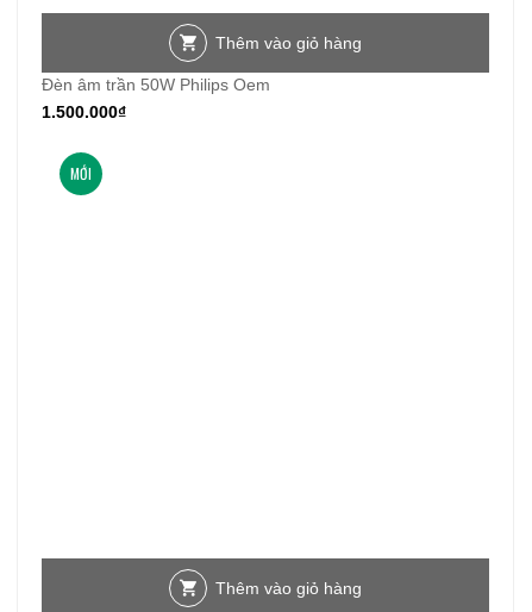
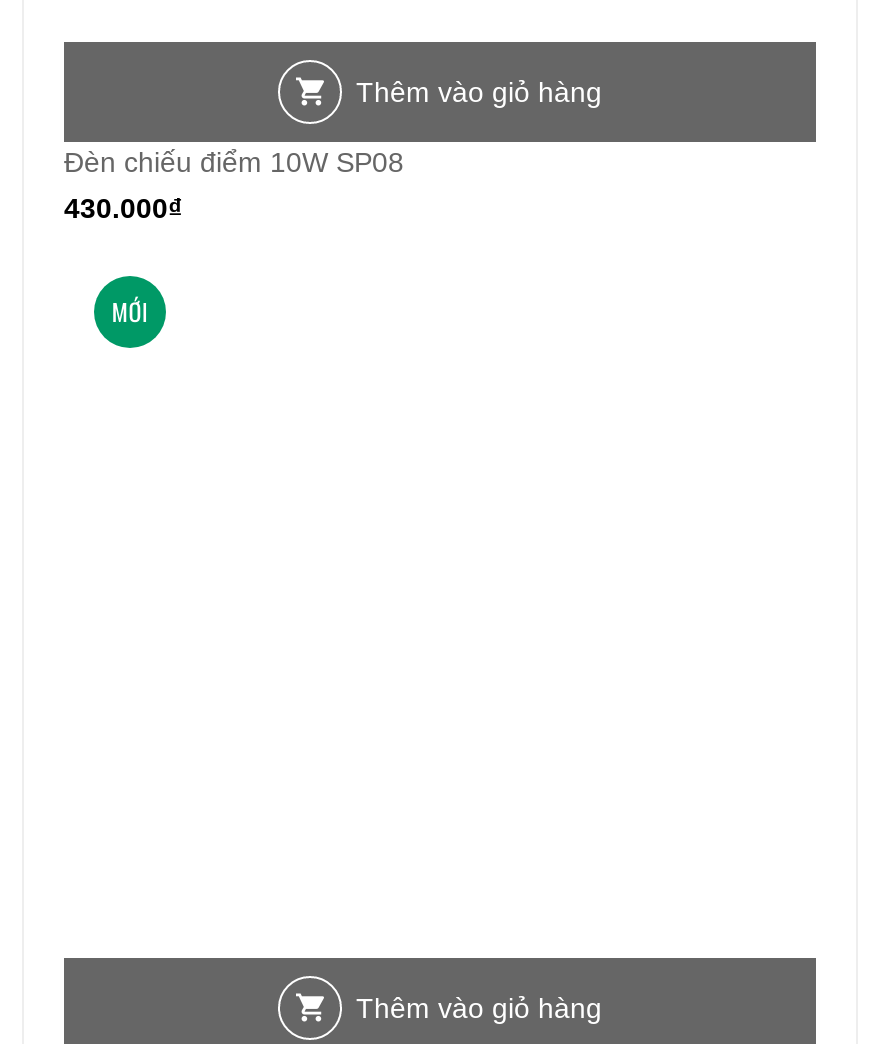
- Đèn âm trần 50W Philips Oem
- 1.500.000₫
+ Đèn chiếu điểm 10W SP08
+ 430.000₫
